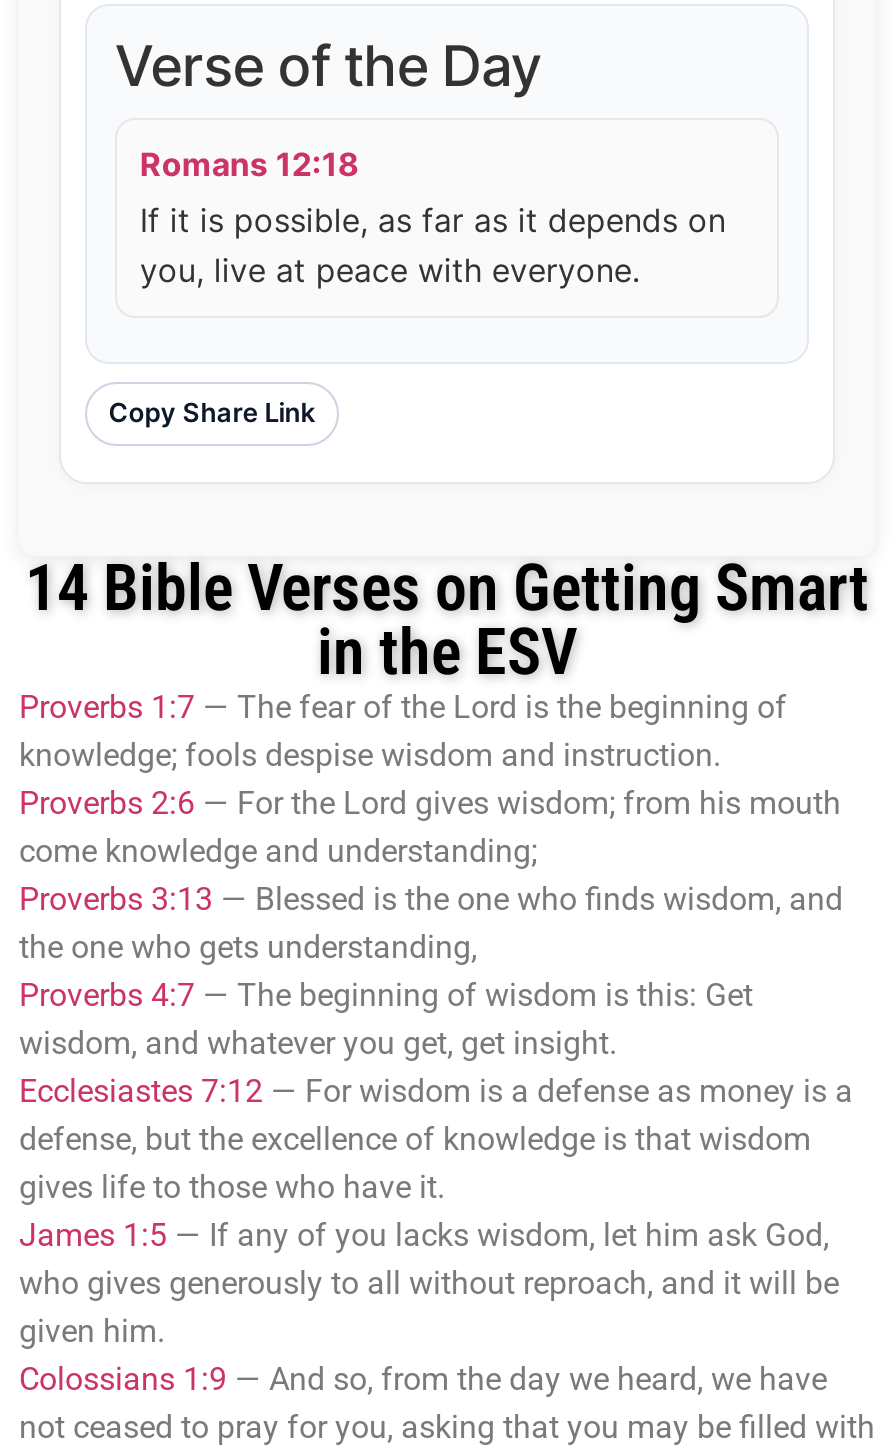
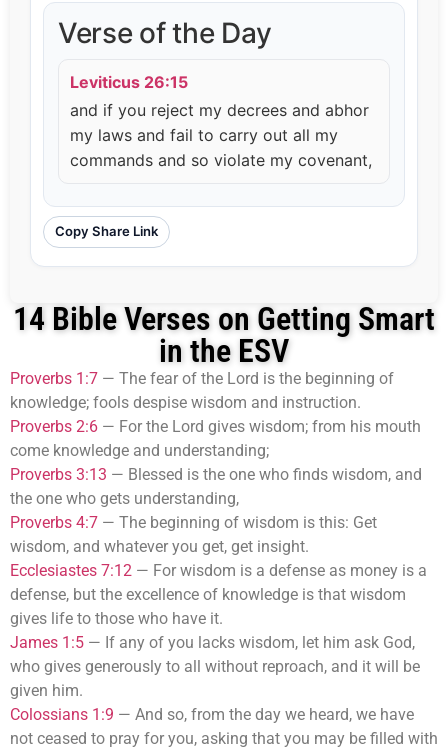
- Romans 12:18
- If it is possible, as far as it depends on
- you, live at peace with everyone.
+ Leviticus 26:15
+ and if you reject my decrees and abhor
+ my laws and fail to carry out all my
+ commands and so violate my covenant,
